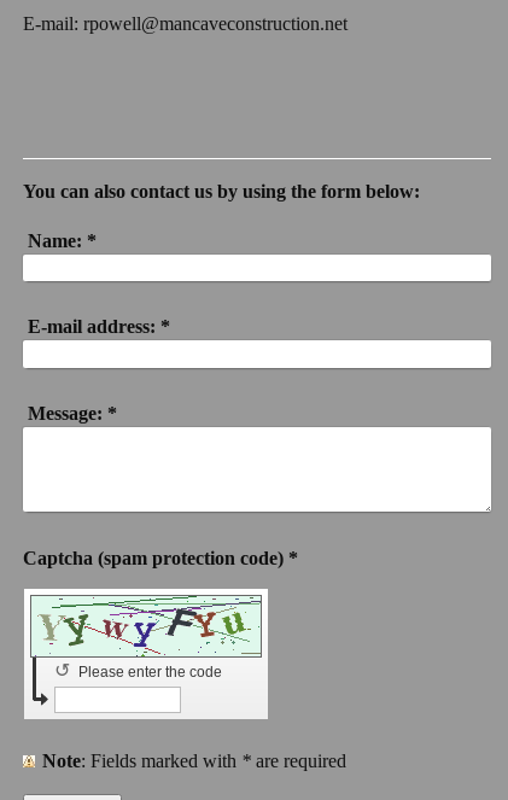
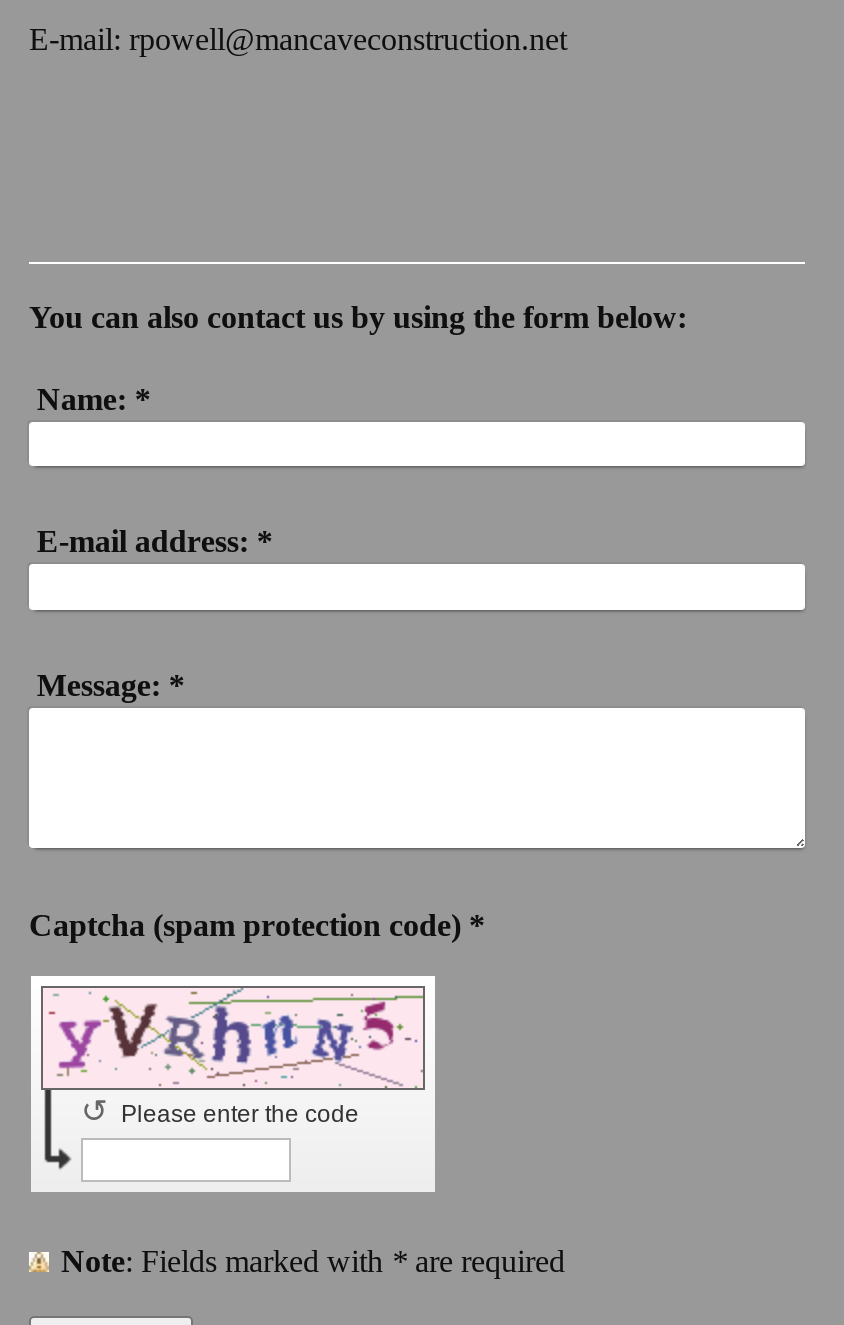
- [image]
+ [image]
